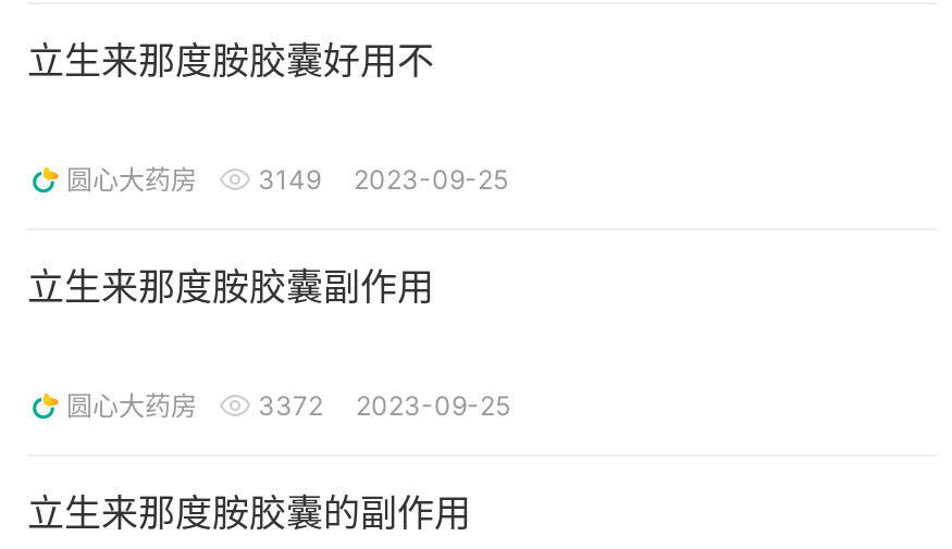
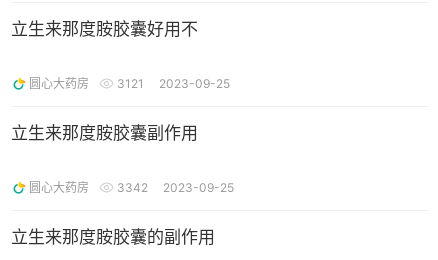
- 圆心大药房 3149 2023-09-25
+ 圆心大药房 3121 2023-09-25

- 圆心大药房 3372 2023-09-25
+ 圆心大药房 3342 2023-09-25
